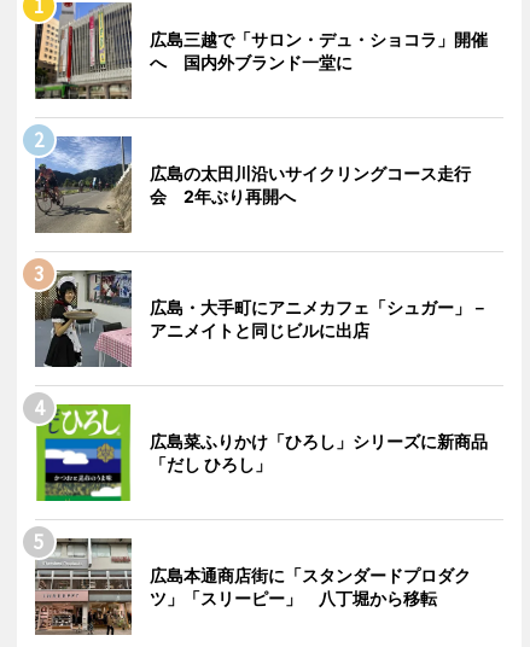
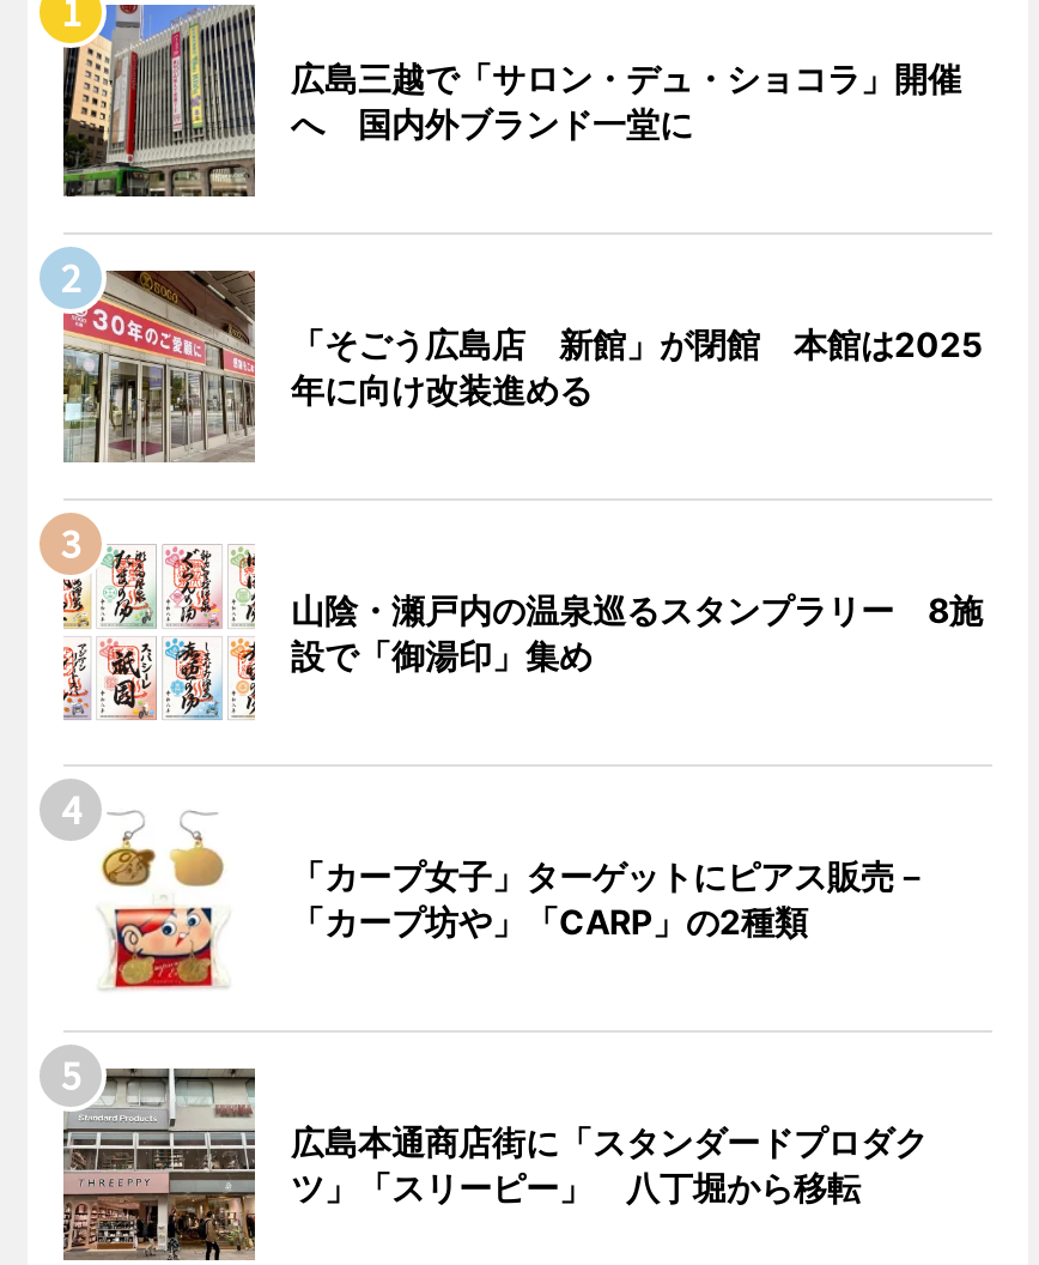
- [image]
- 広島の太田川沿いサイクリングコース走行
- 会 2年ぶり再開へ
+ [image]
+ 「そごう広島店 新館」が閉館 本館は2025
+ 年に向け改装進める

- [image]
- 広島・大手町にアニメカフェ「シュガー」－
- アニメイトと同じビルに出店
+ [image]
+ 山陰・瀬戸内の温泉巡るスタンプラリー 8施
+ 設で「御湯印」集め

- [image]
- 広島菜ふりかけ「ひろし」シリーズに新商品
- 「だし ひろし」
+ [image]
+ 「カープ女子」ターゲットにピアス販売－
+ 「カープ坊や」「CARP」の2種類
